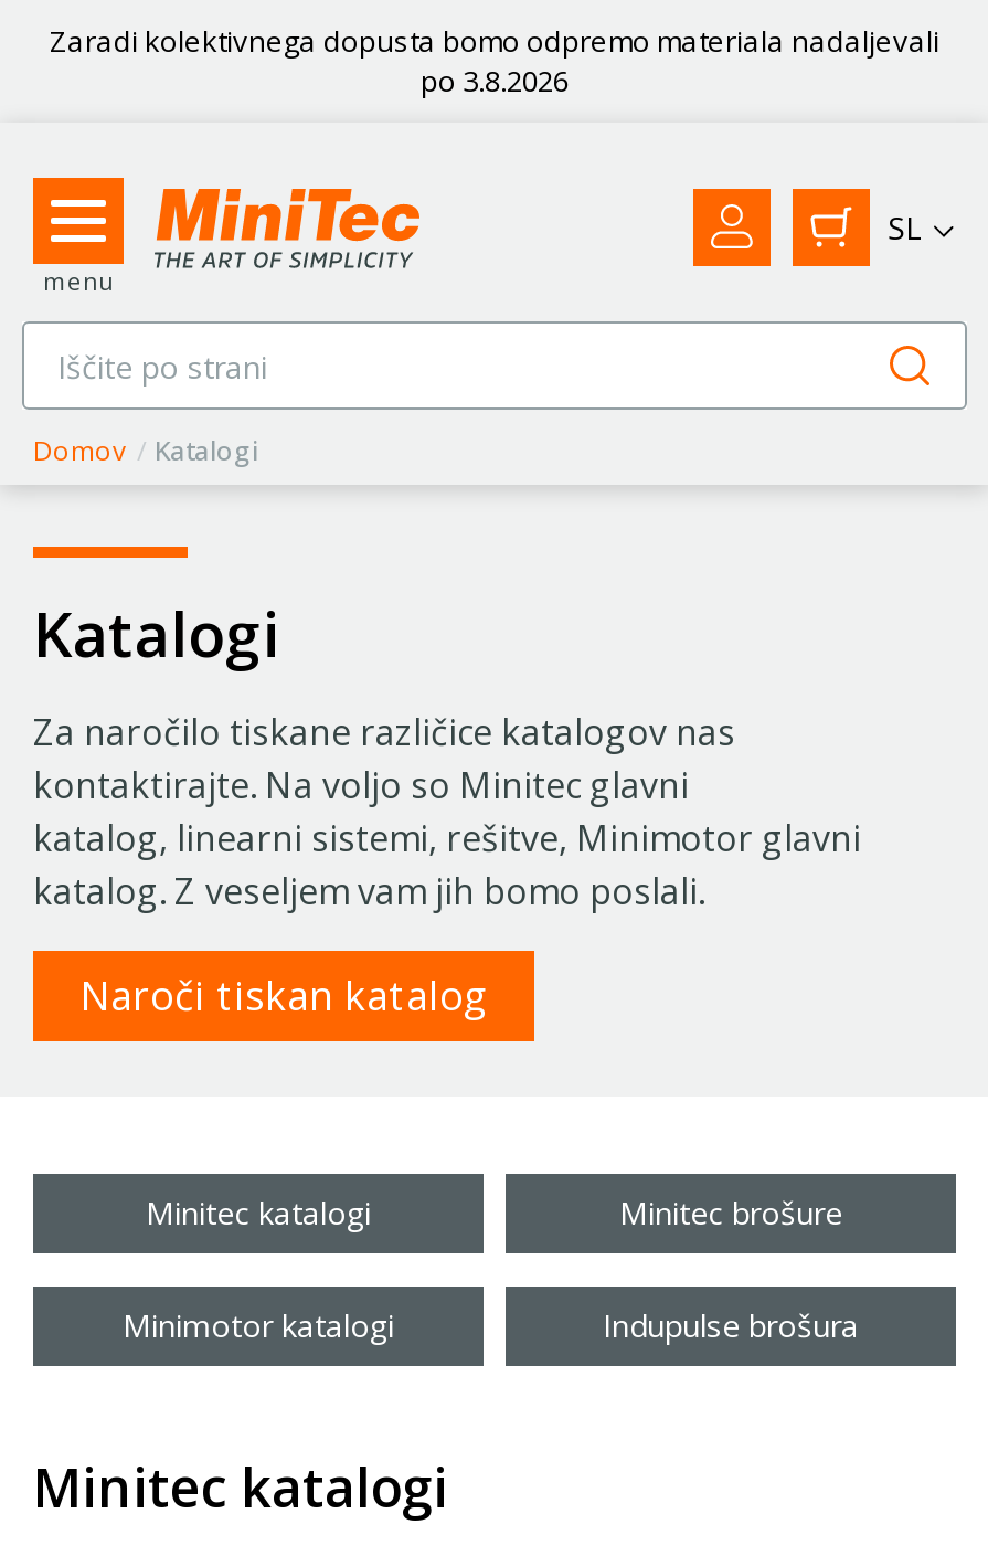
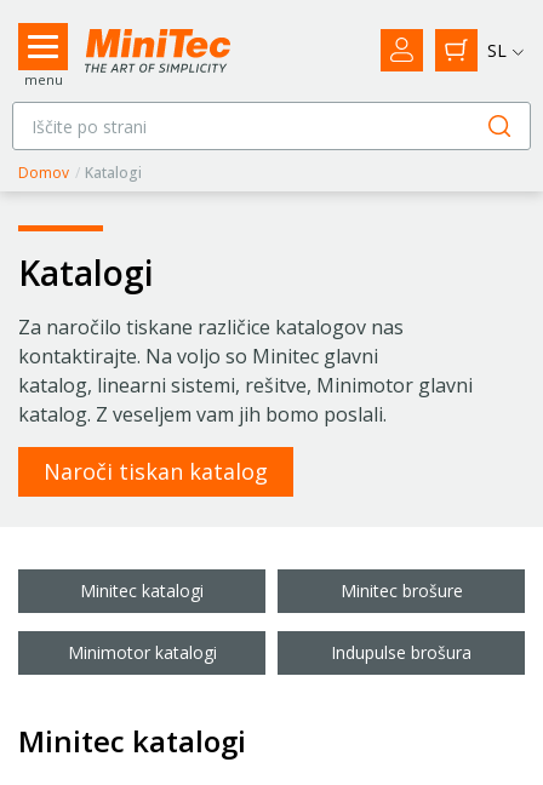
- Zaradi kolektivnega dopusta bomo odpremo materiala nadaljevali
- po 3.8.2026
